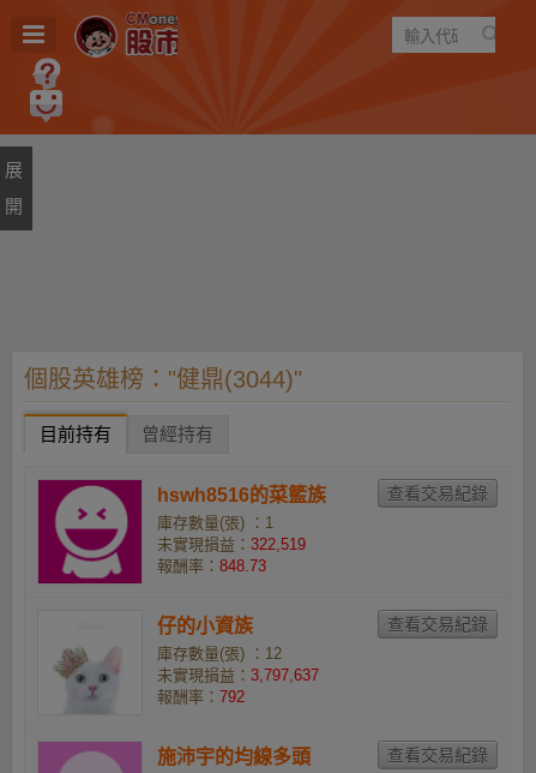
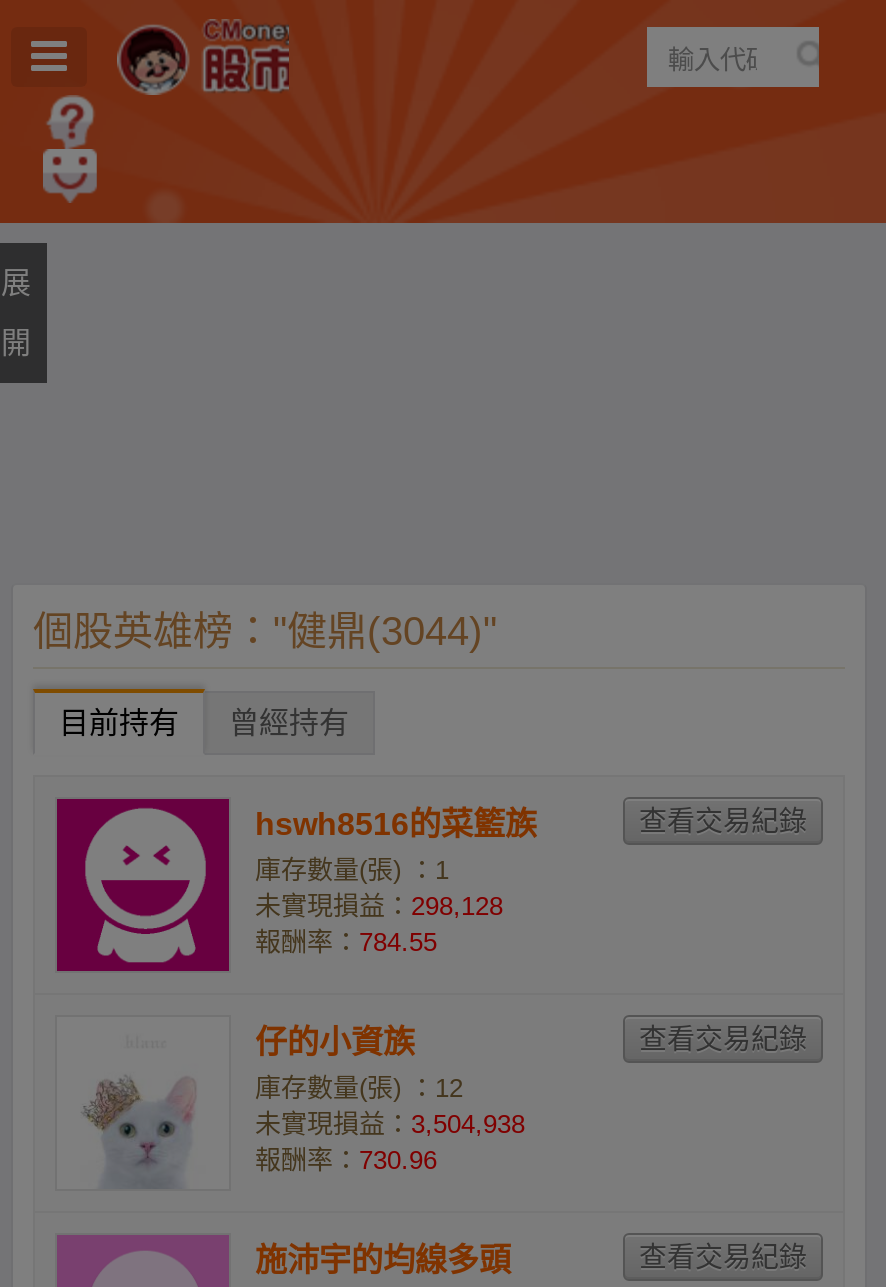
- 未實現損益：322,519
+ 未實現損益：298,128

- 報酬率：848.73
+ 報酬率：784.55

- 未實現損益：3,797,637
+ 未實現損益：3,504,938

- 報酬率：792
+ 報酬率：730.96
